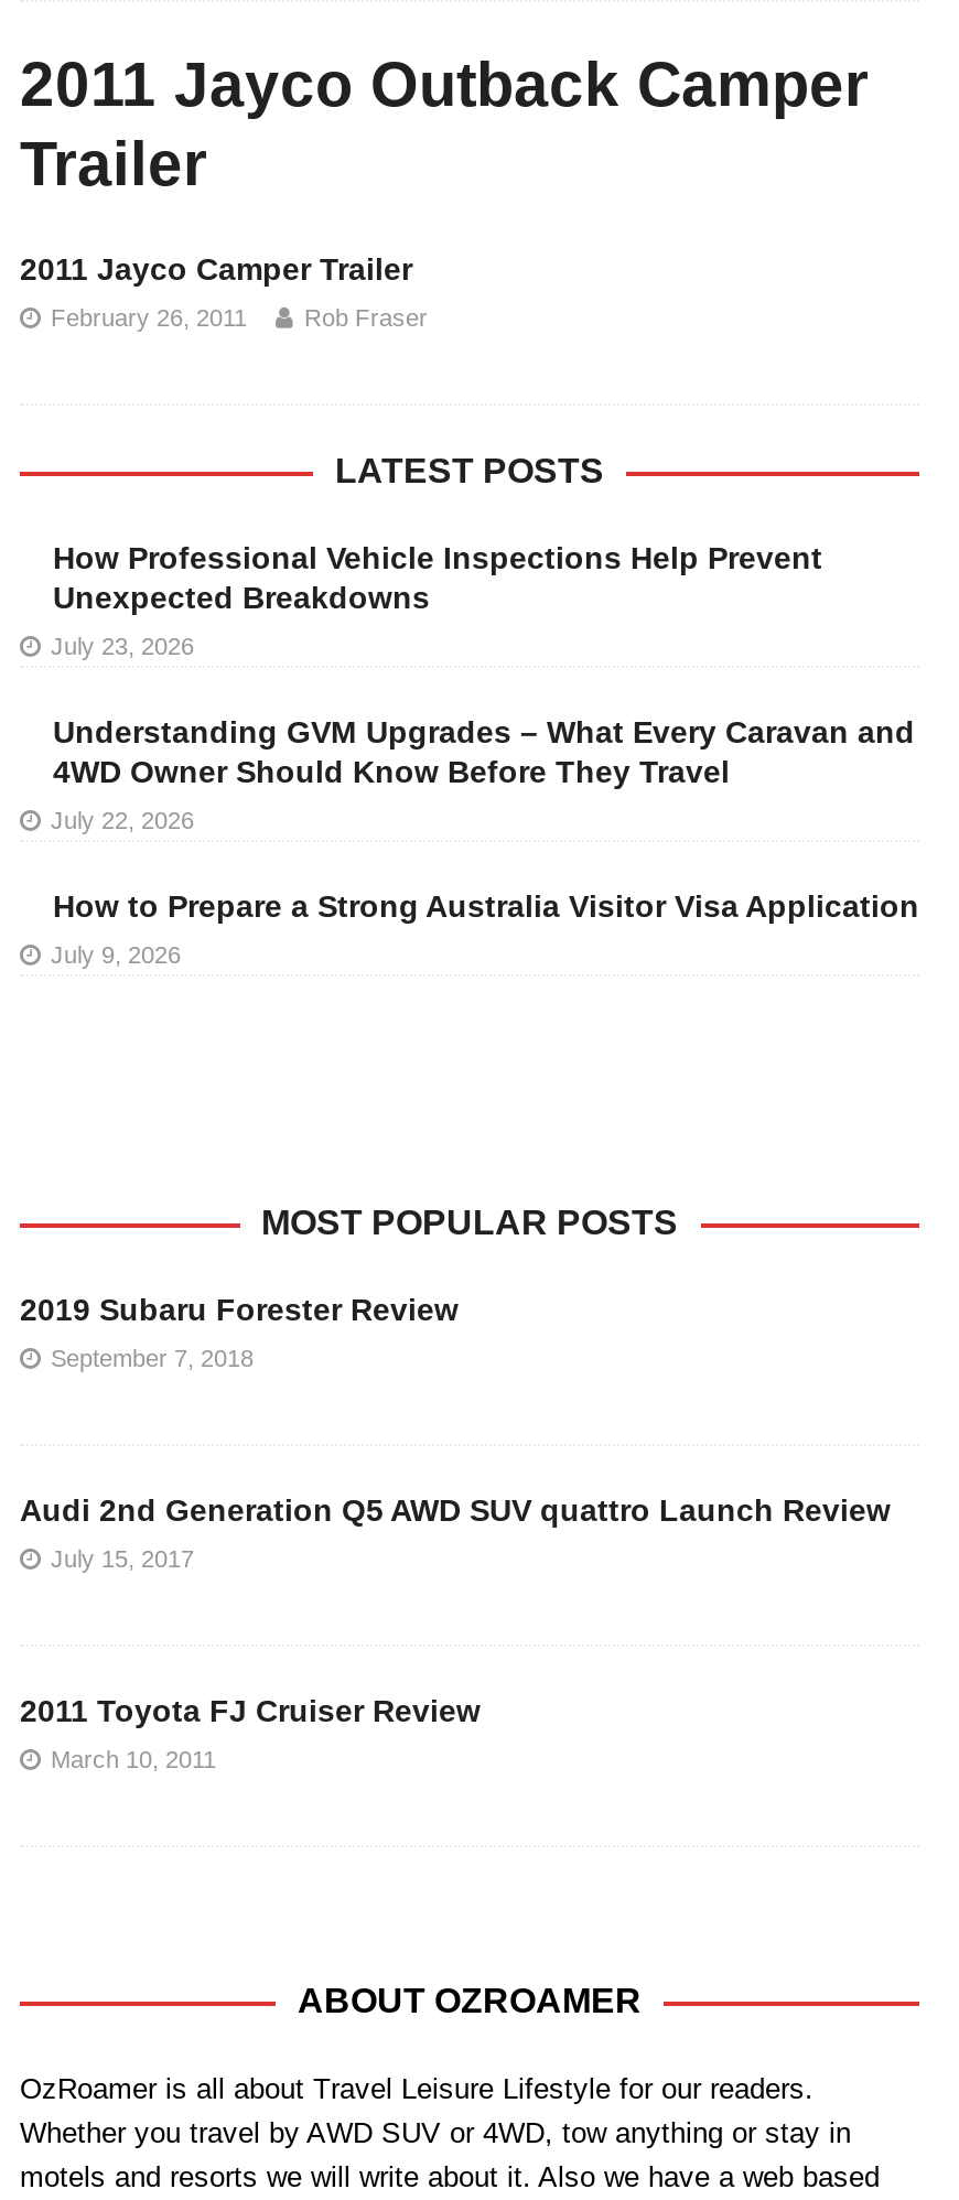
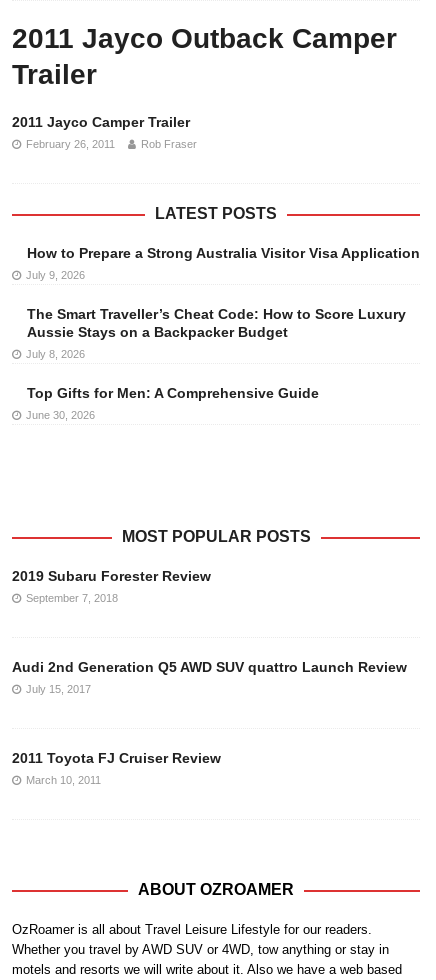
- How Professional Vehicle Inspections Help Prevent
- Unexpected Breakdowns
- July 23, 2026
- Understanding GVM Upgrades – What Every Caravan and
- 4WD Owner Should Know Before They Travel
- July 22, 2026

moved up: How to Prepare a Strong Australia Visitor Visa Application | July 9, 2026

+ The Smart Traveller’s Cheat Code: How to Score Luxury
+ Aussie Stays on a Backpacker Budget
+ July 8, 2026
+ Top Gifts for Men: A Comprehensive Guide
+ June 30, 2026
